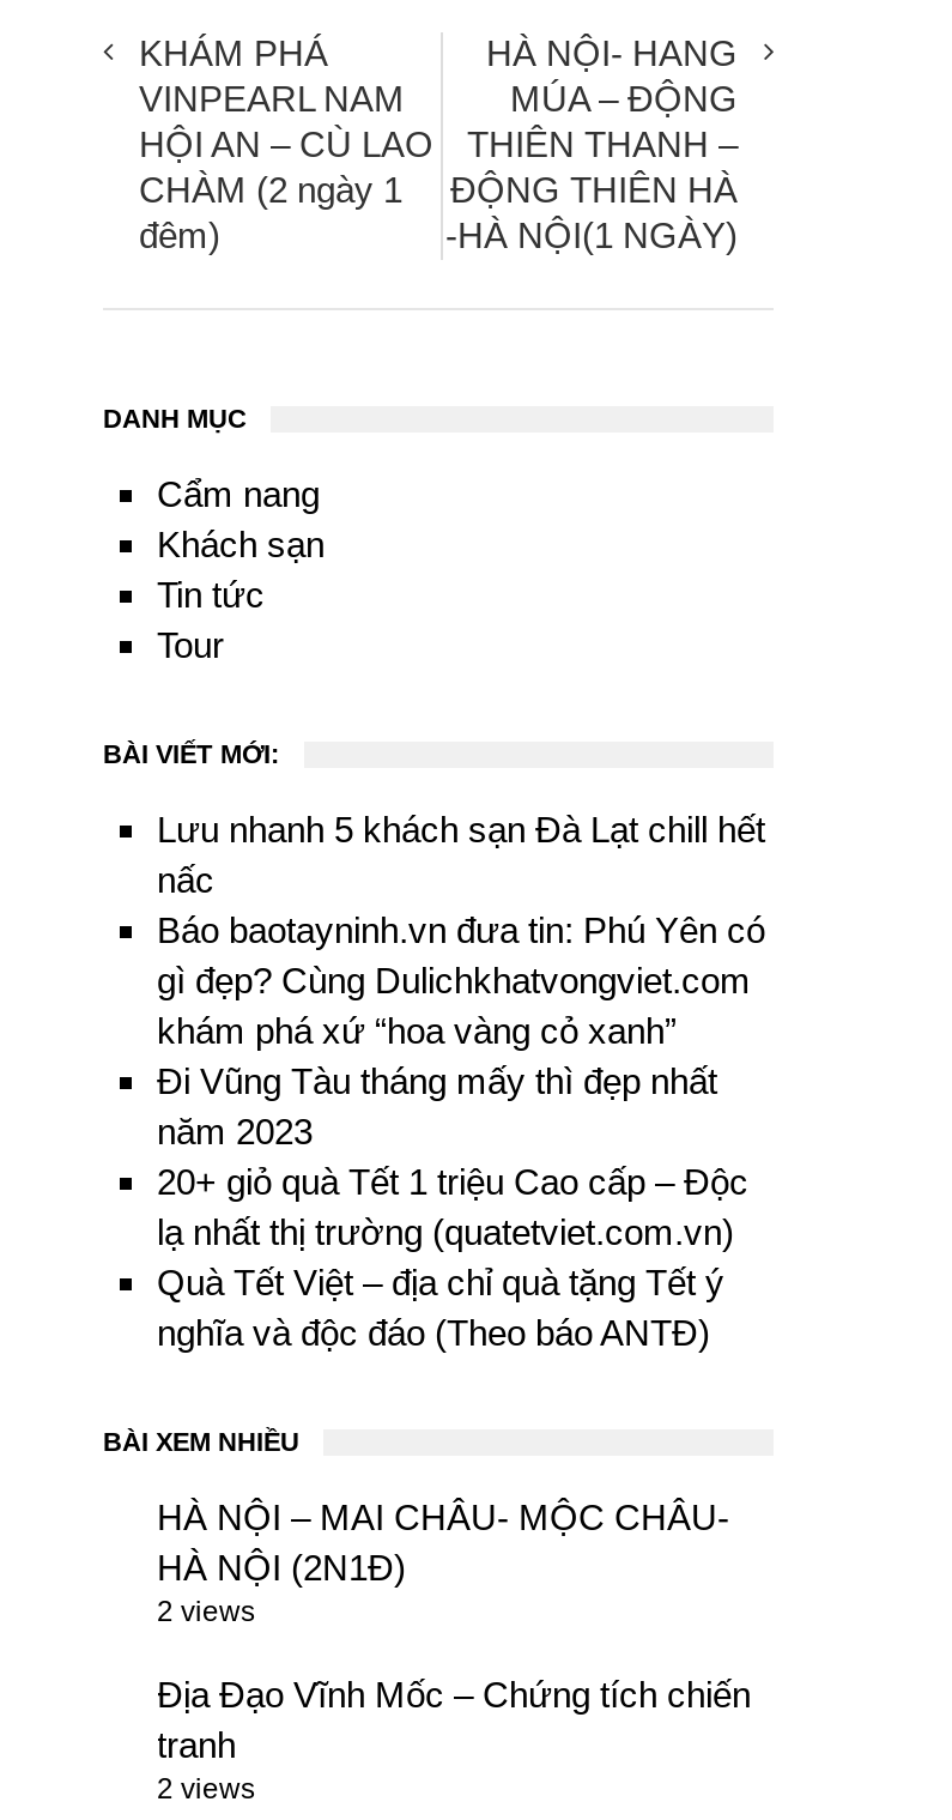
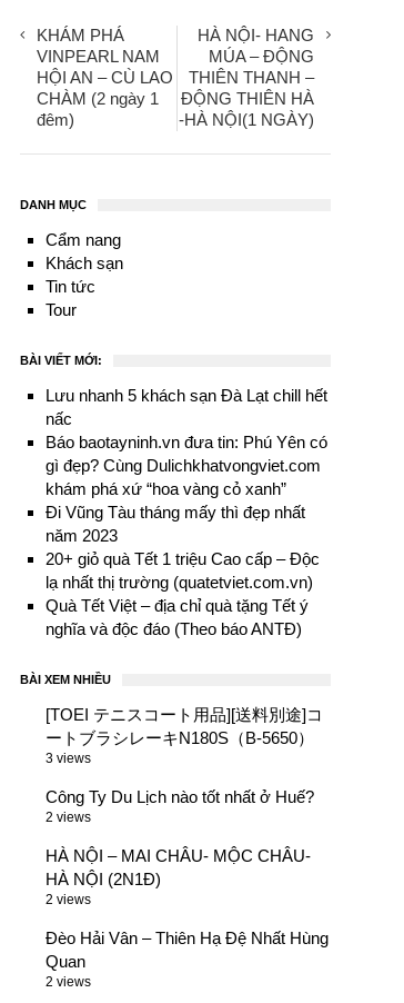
+ [TOEI テニスコート用品][送料別途]コ
+ ートブラシレーキN180S（B-5650）
+ 3 views
+ Công Ty Du Lịch nào tốt nhất ở Huế?
+ 2 views

- Địa Đạo Vĩnh Mốc – Chứng tích chiến
- tranh
+ Đèo Hải Vân – Thiên Hạ Đệ Nhất Hùng
+ Quan
